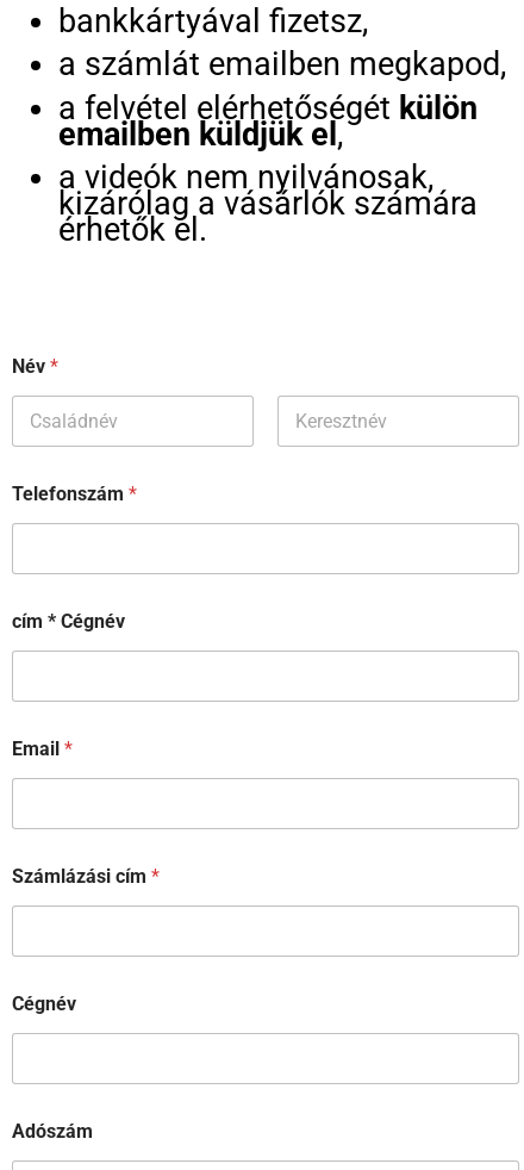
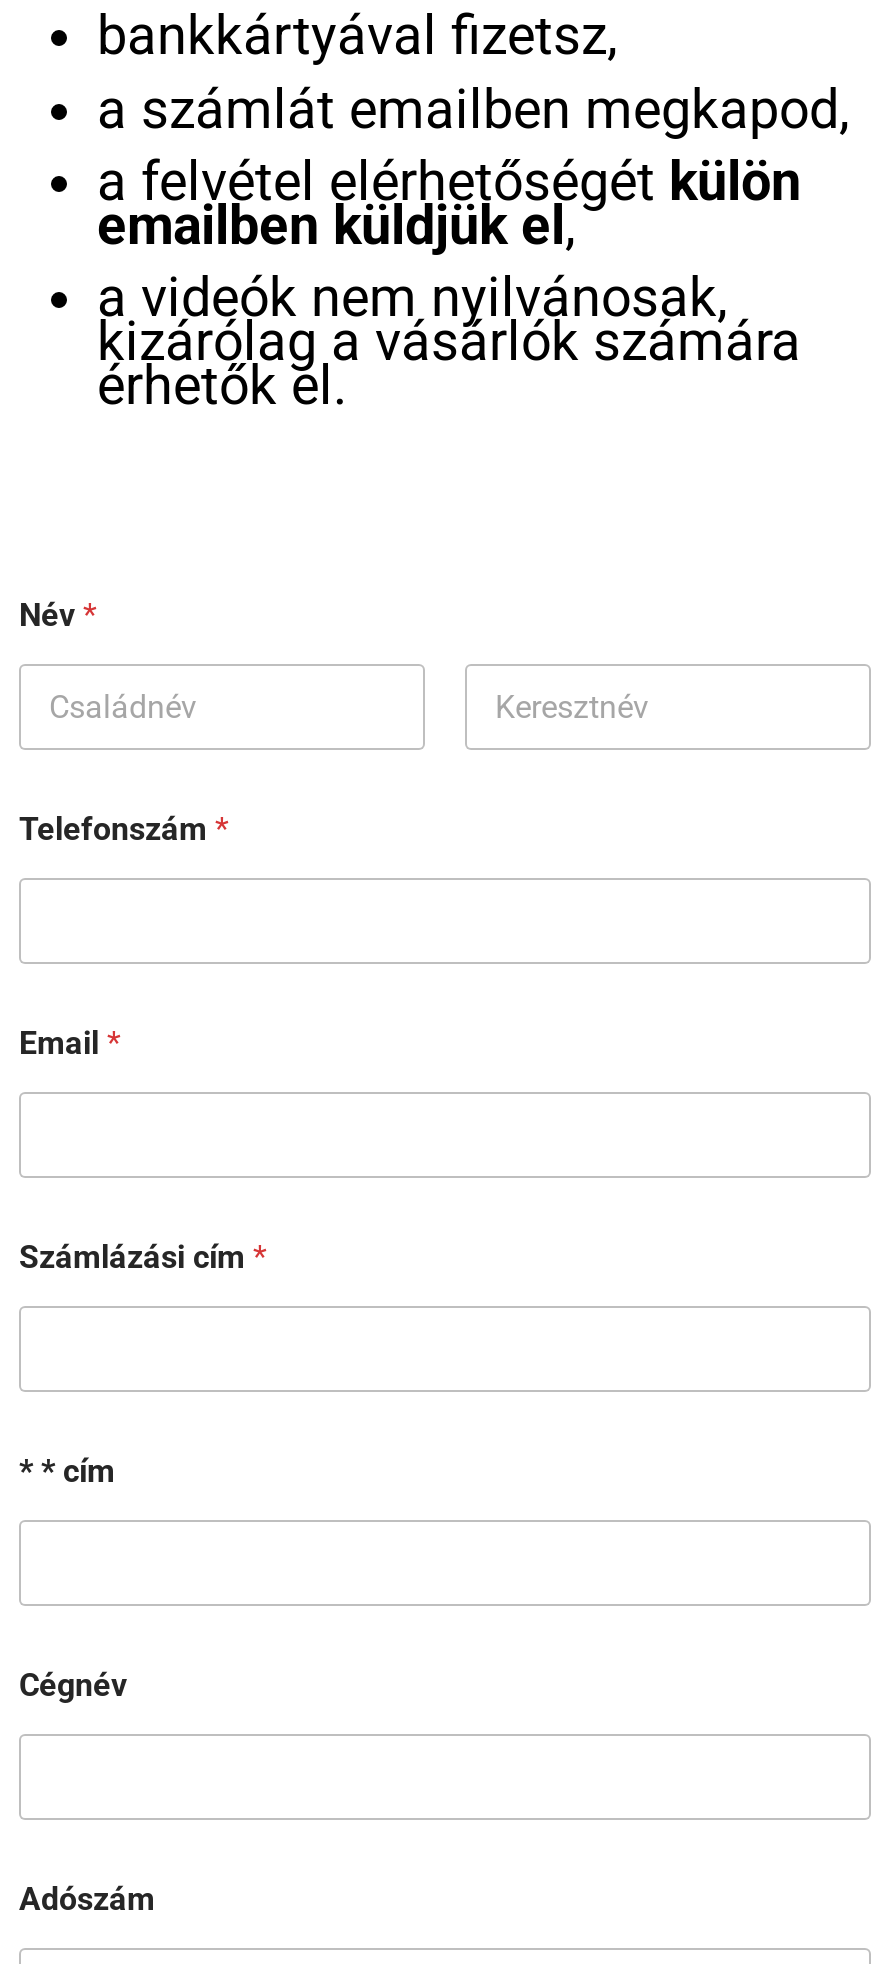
- cím * Cégnév

moved up: Email * | Számlázási cím *

+ * * cím
